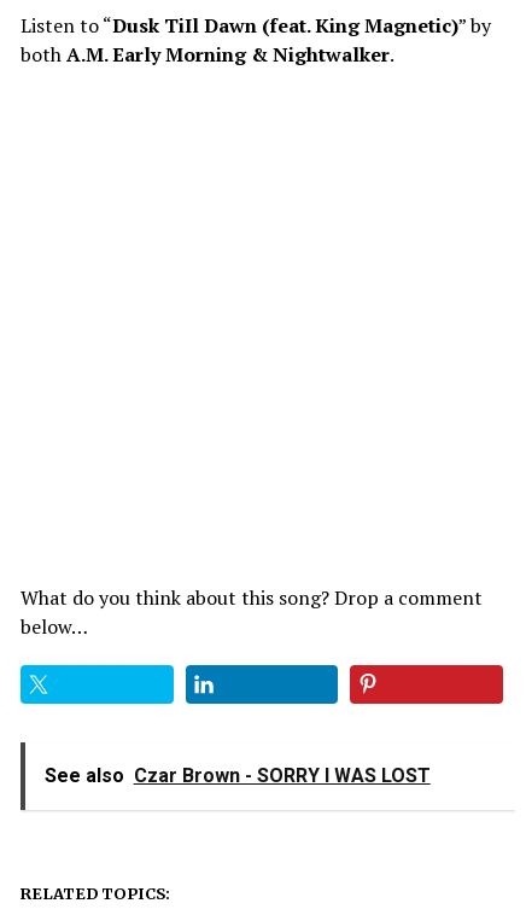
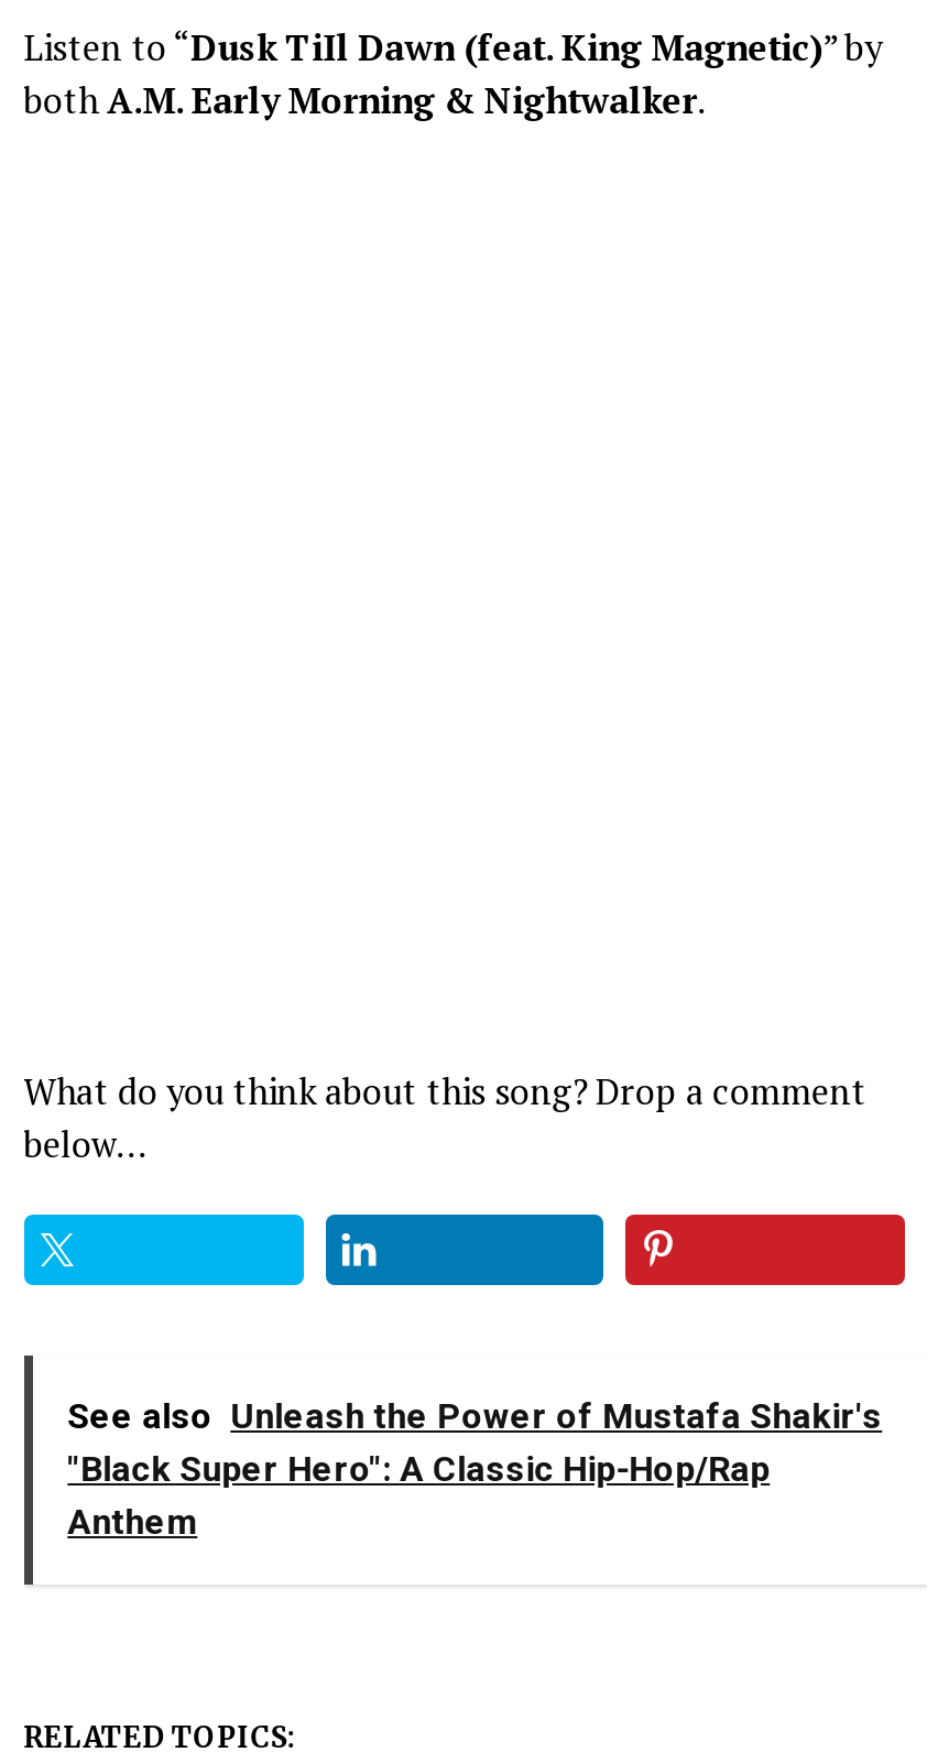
- See also Czar Brown - SORRY I WAS LOST
+ See also Unleash the Power of Mustafa Shakir's
+ "Black Super Hero": A Classic Hip-Hop/Rap
+ Anthem
